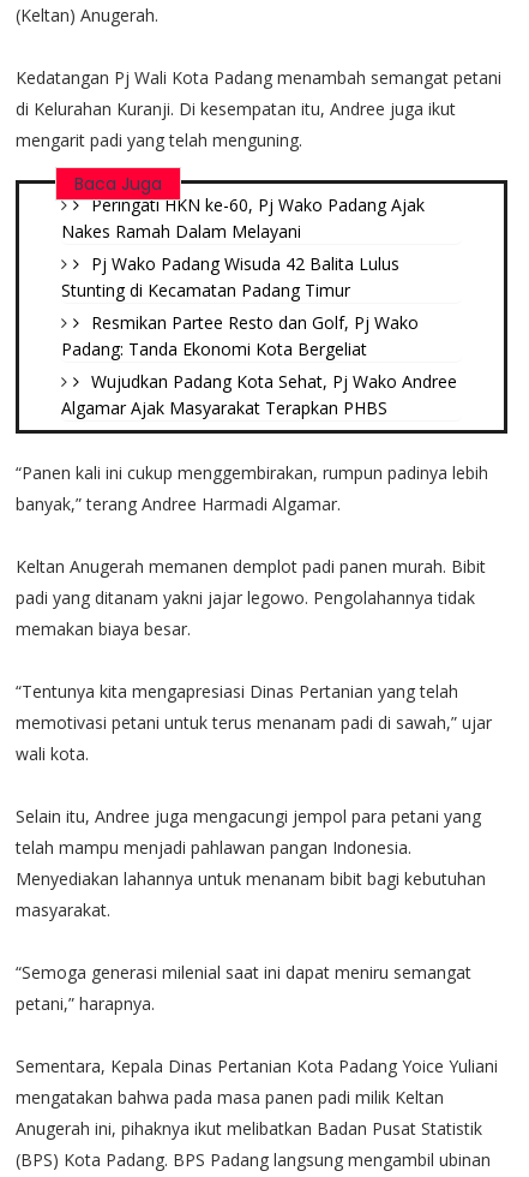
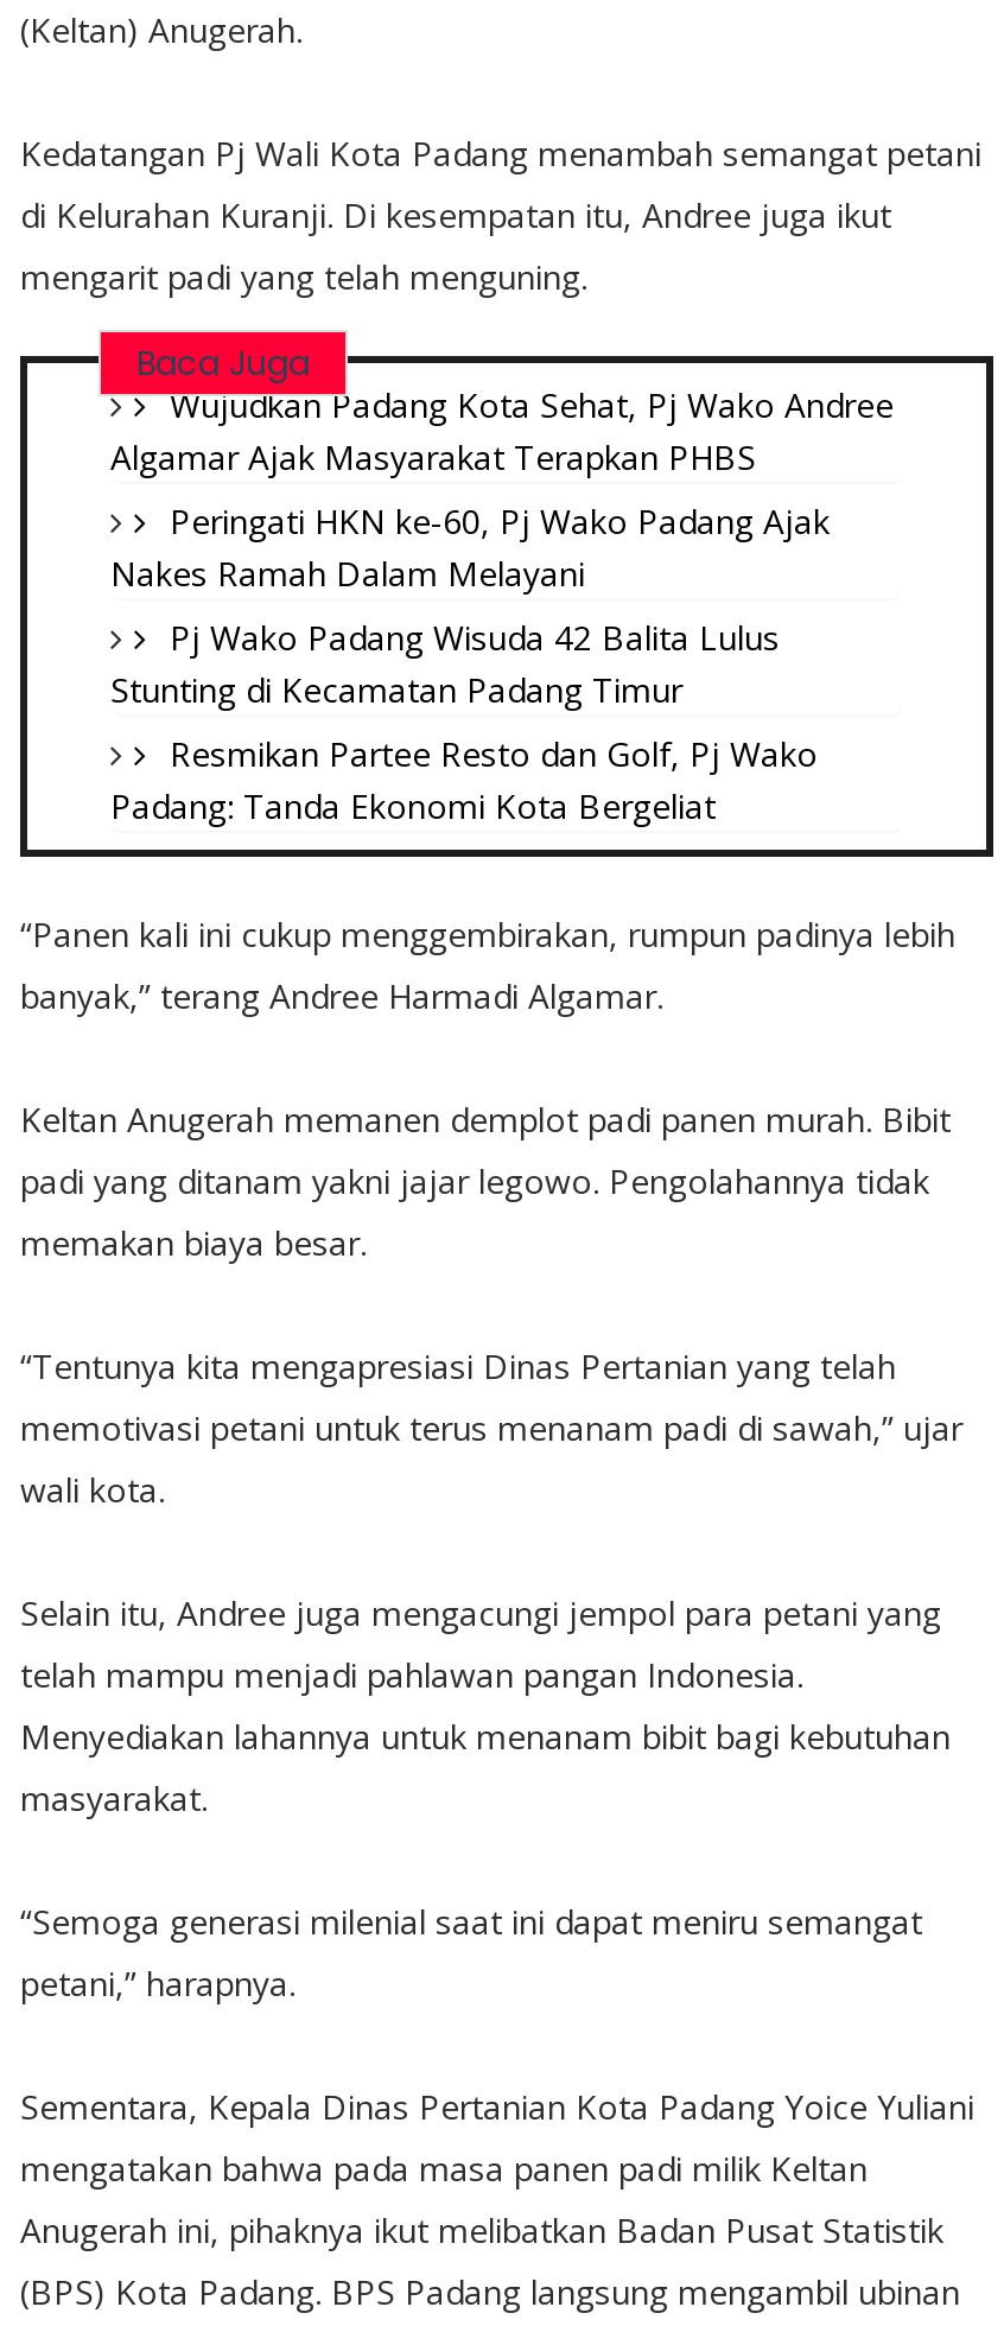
moved down: Peringati HKN ke-60, Pj Wako Padang Ajak | Nakes Ramah Dalam Melayani | Pj Wako Padang Wisuda 42 Balita Lulus | Stunting di Kecamatan Padang Timur | Resmikan Partee Resto dan Golf, Pj Wako | Padang: Tanda Ekonomi Kota Bergeliat

moved up: Wujudkan Padang Kota Sehat, Pj Wako Andree | Algamar Ajak Masyarakat Terapkan PHBS
